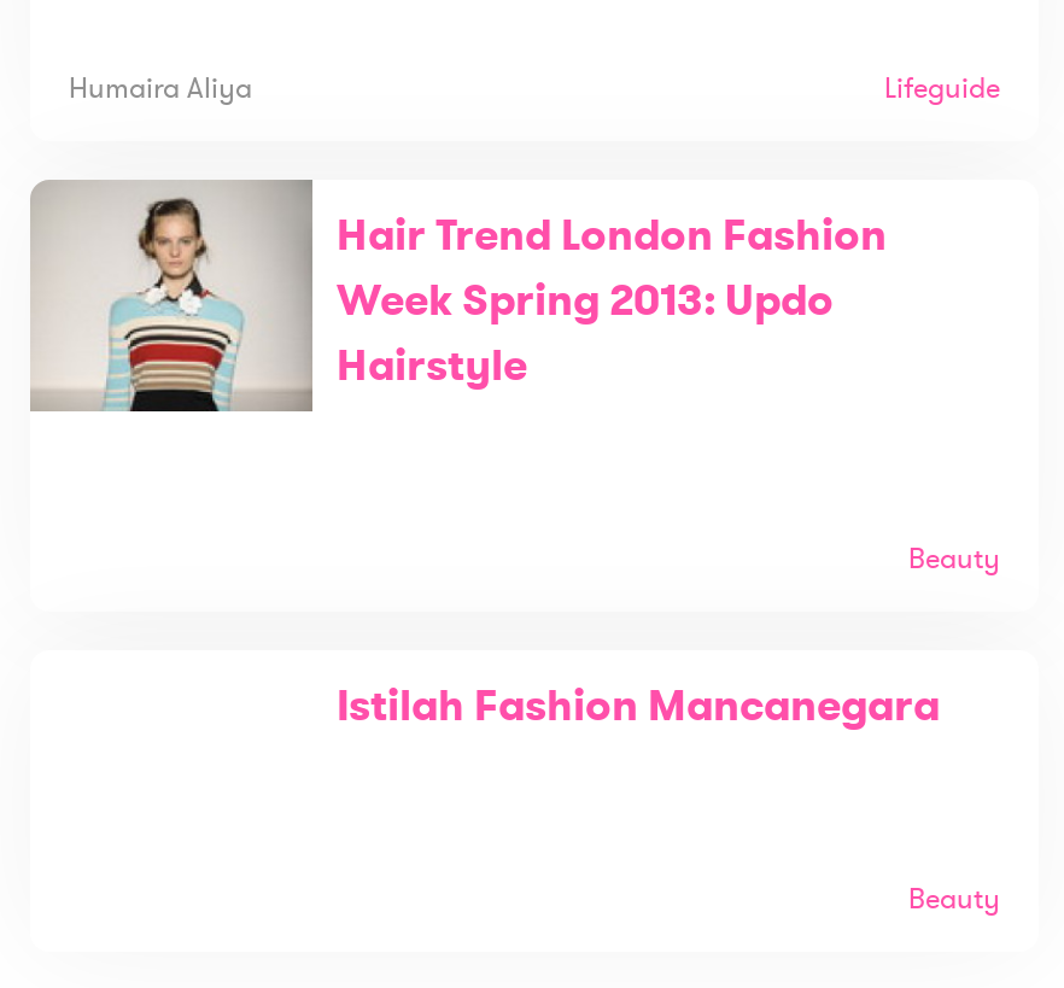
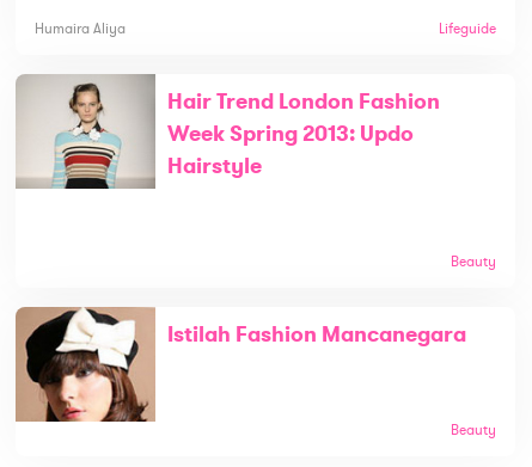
+ [image]
